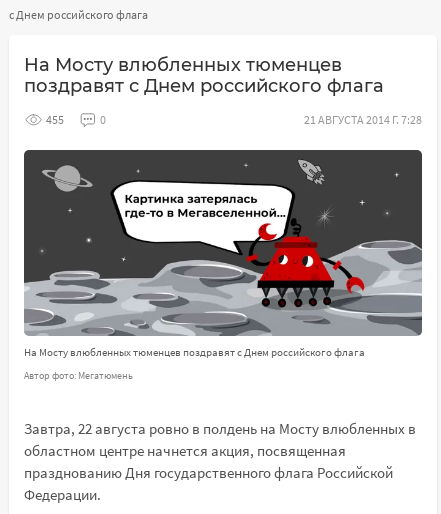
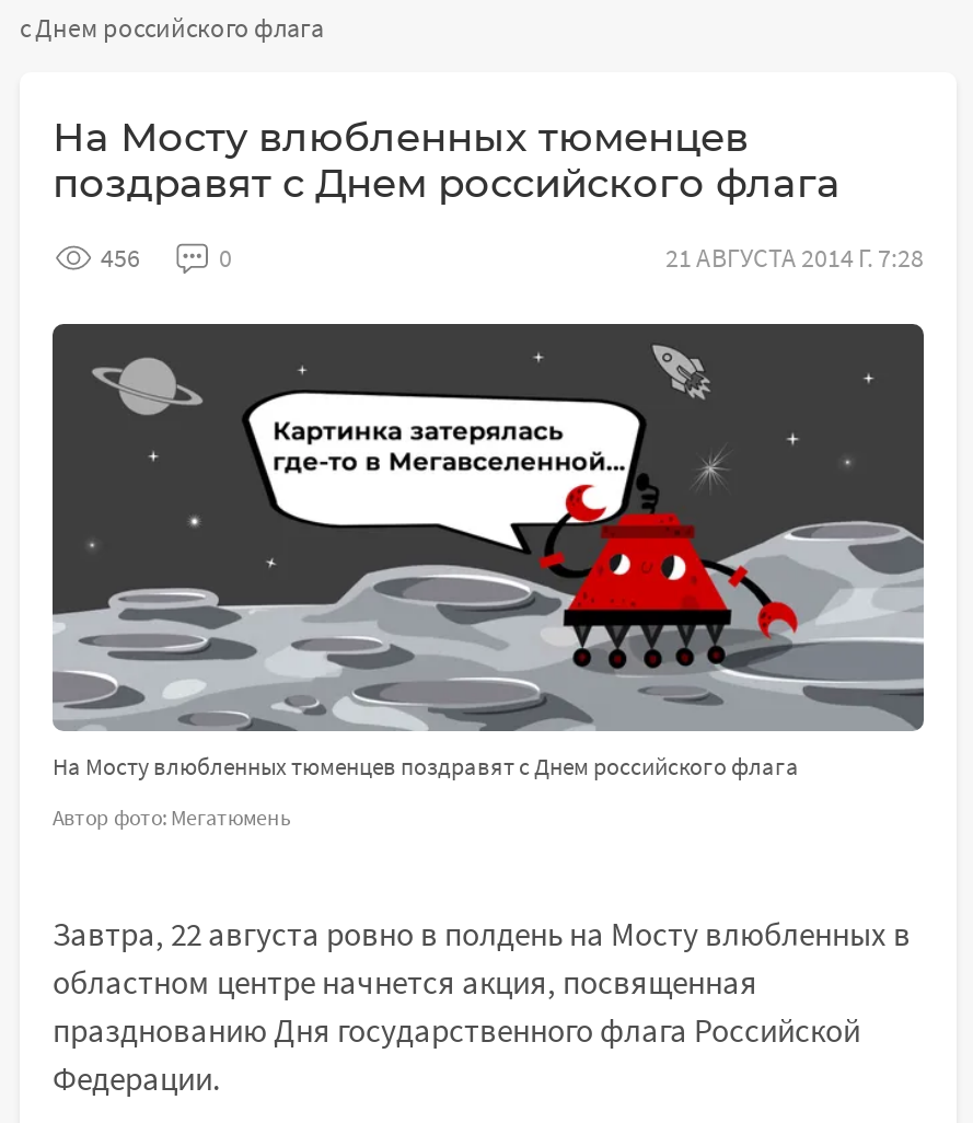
- 455
+ 456
